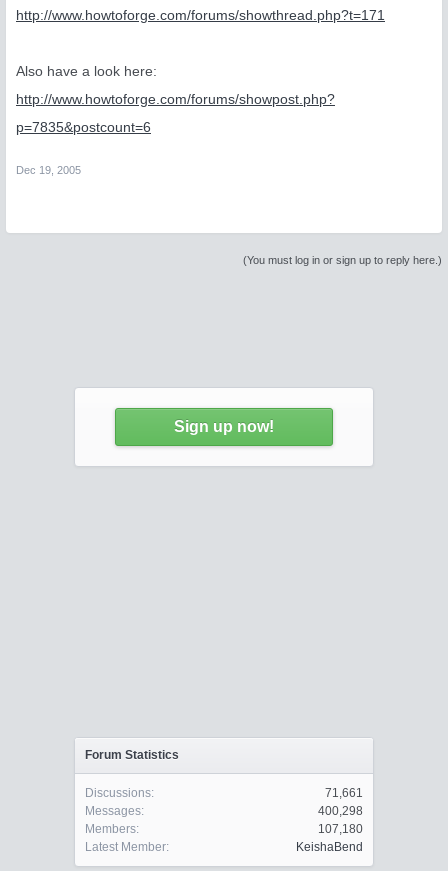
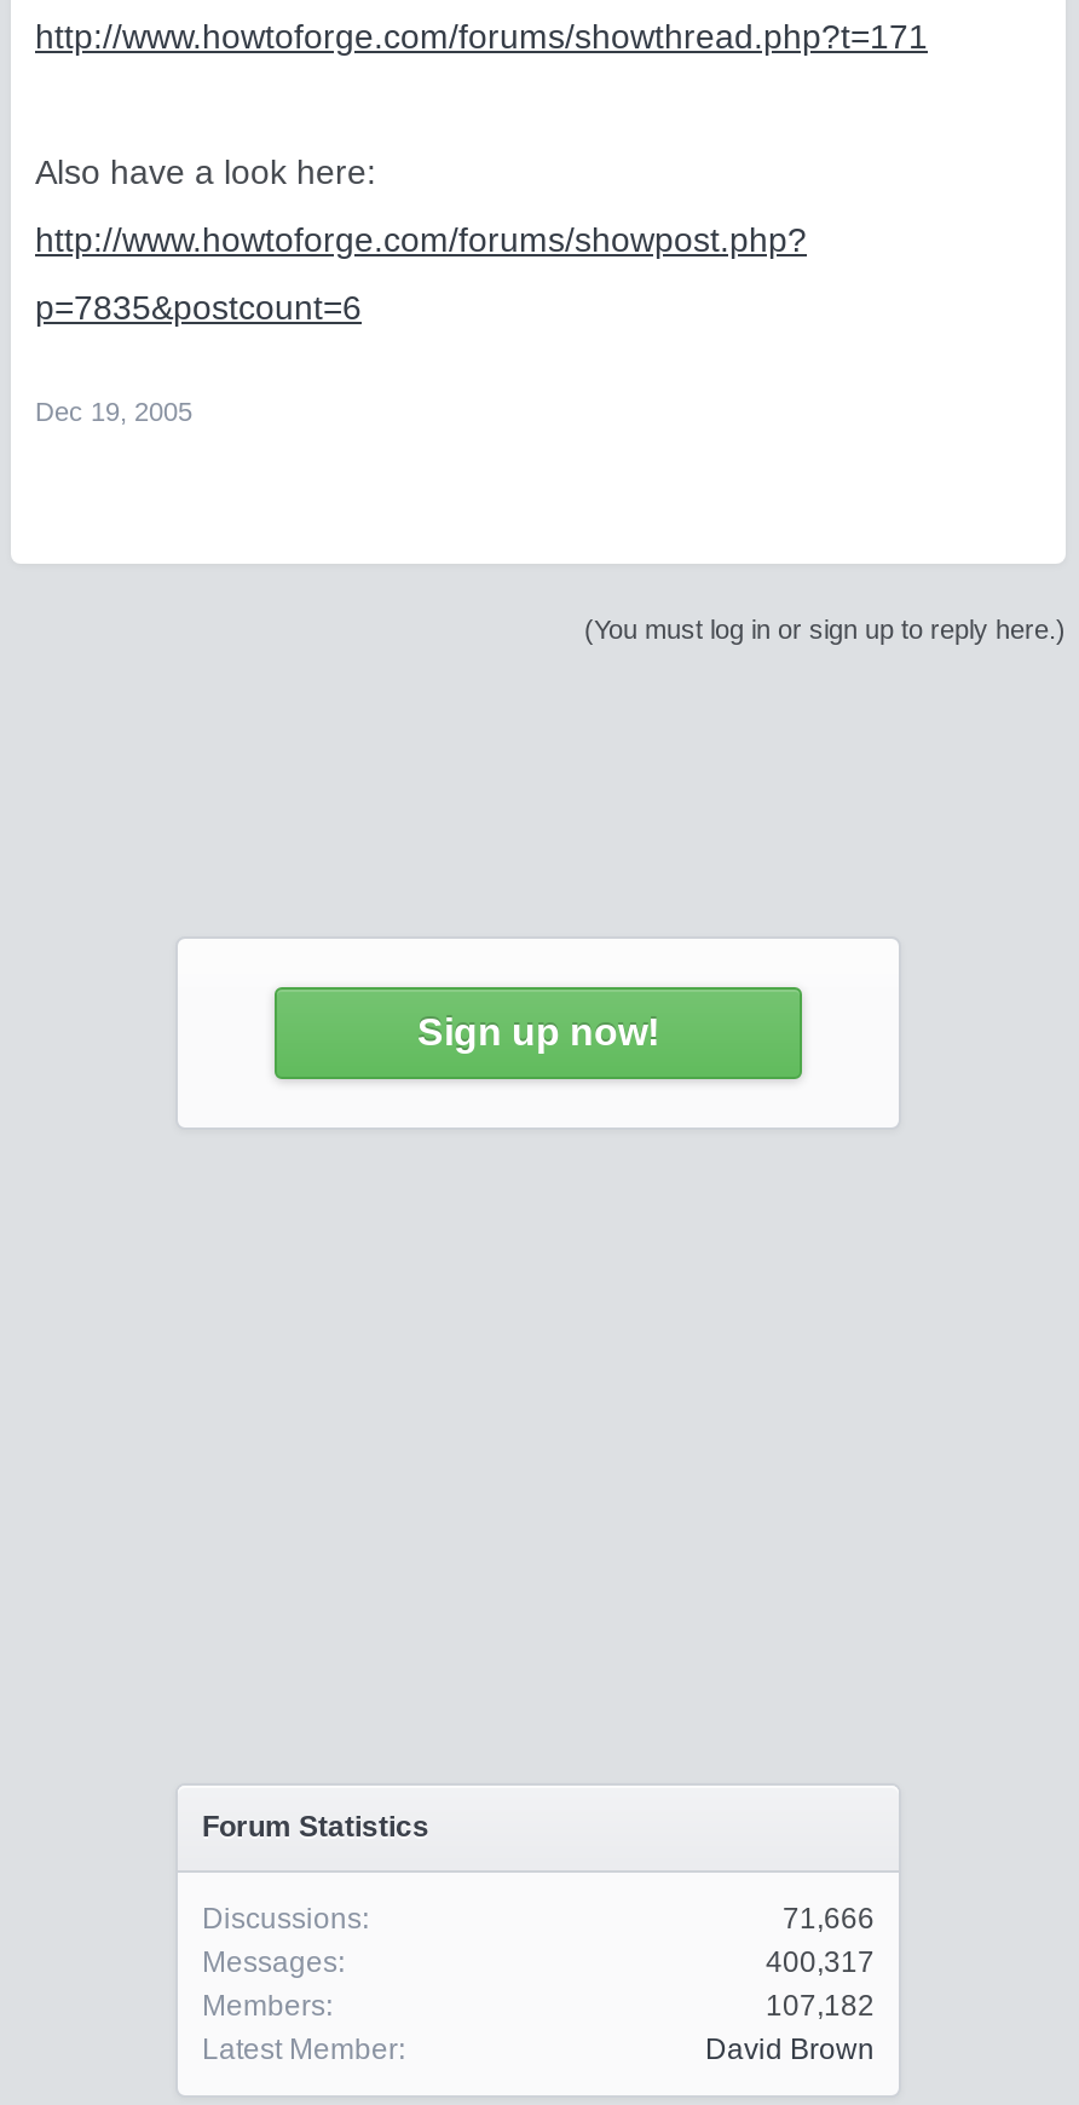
- 71,661
+ 71,666

- 400,298
+ 400,317

- 107,180
+ 107,182

- KeishaBend
+ David Brown
